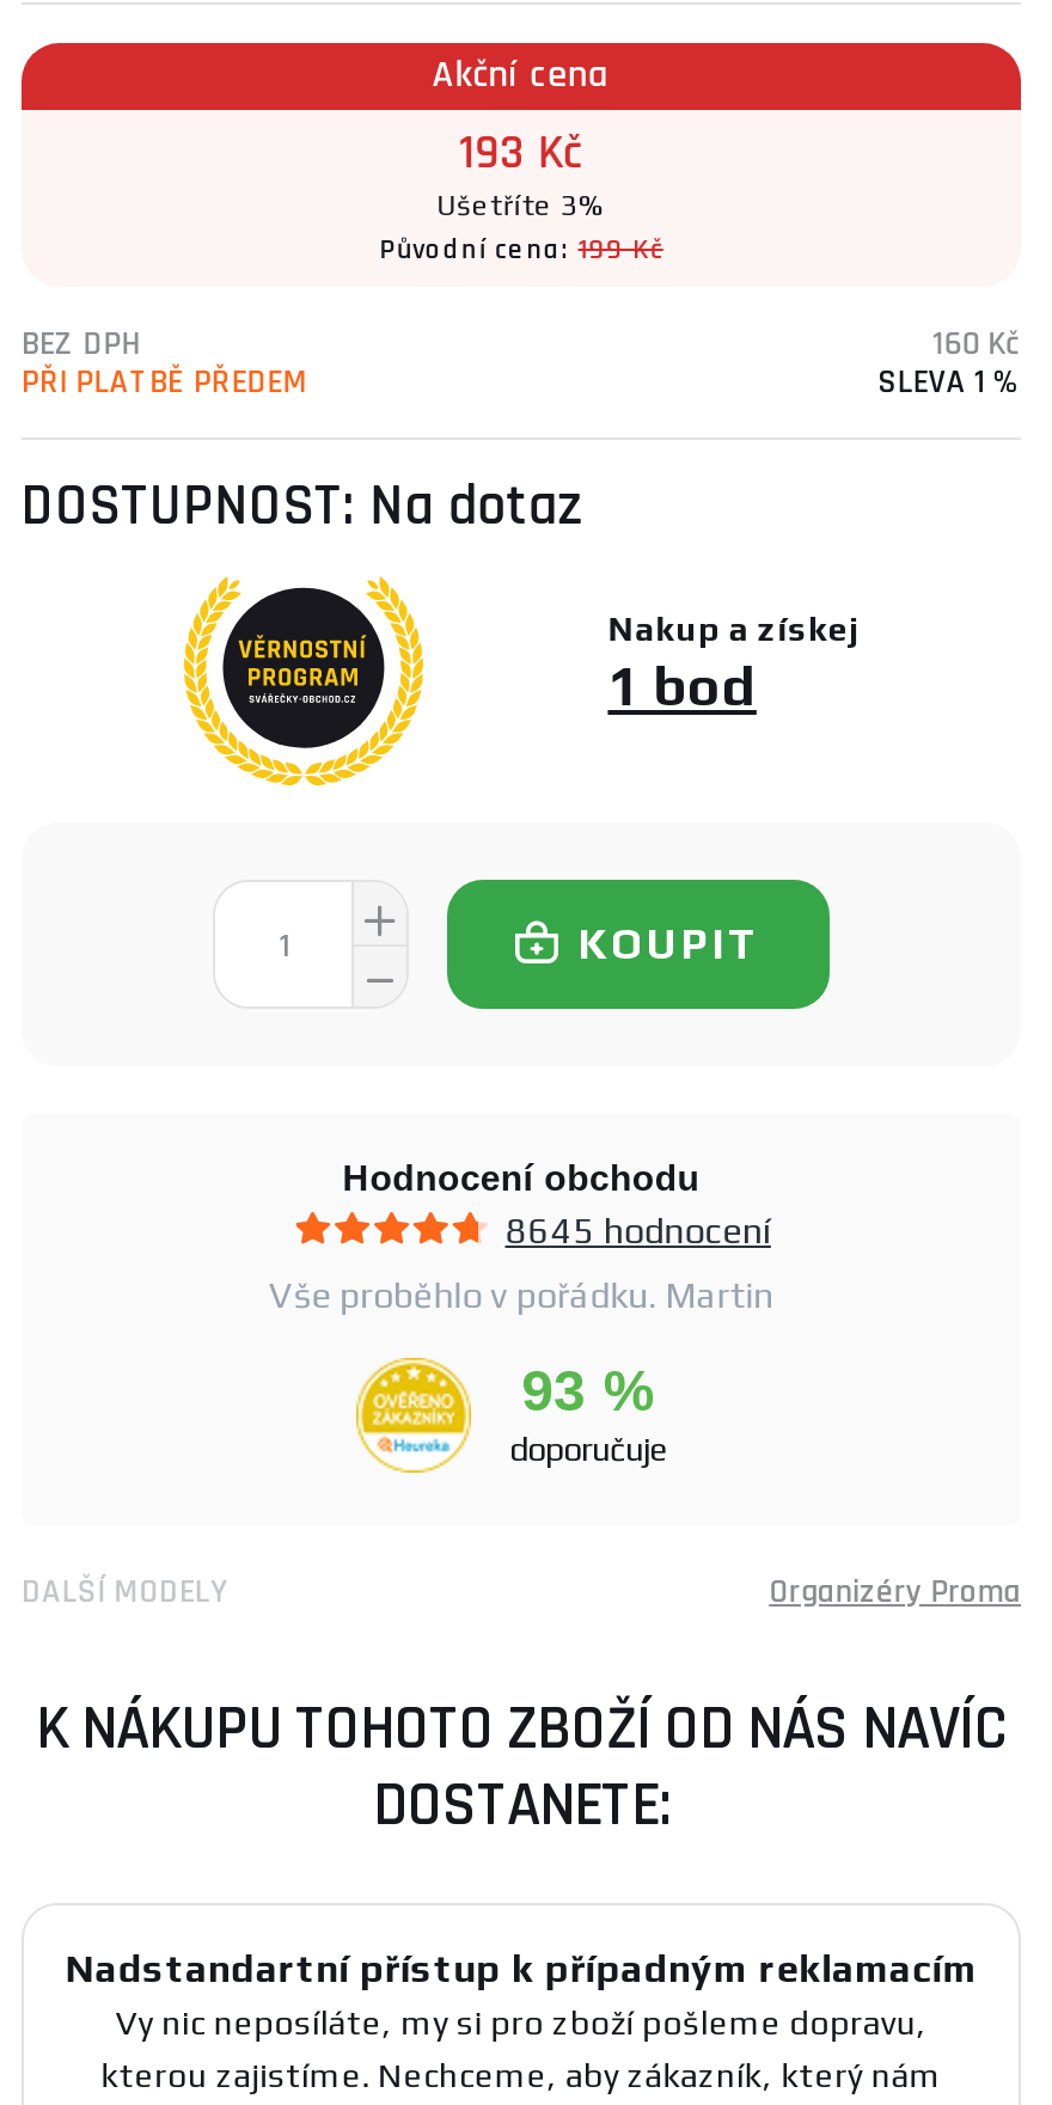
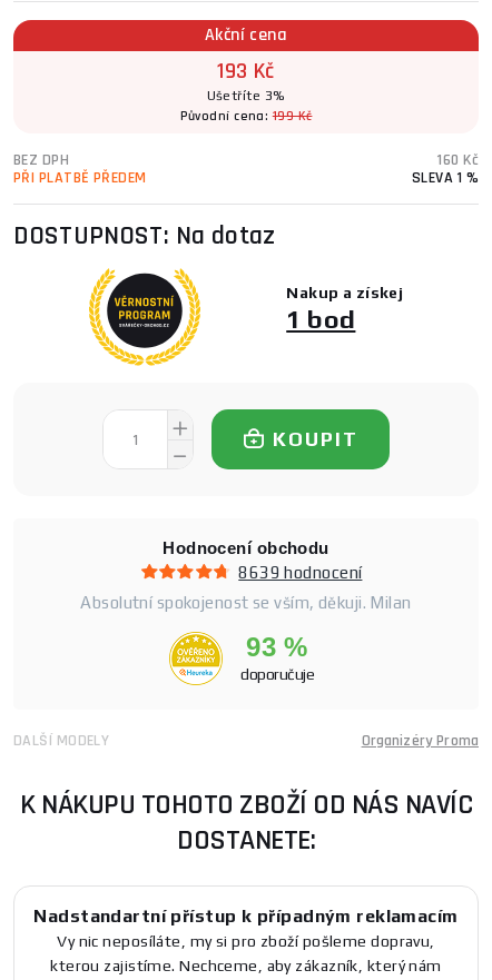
- 8645 hodnocení
+ 8639 hodnocení

- Vše proběhlo v pořádku. Martin
+ Absolutní spokojenost se vším, děkuji. Milan
